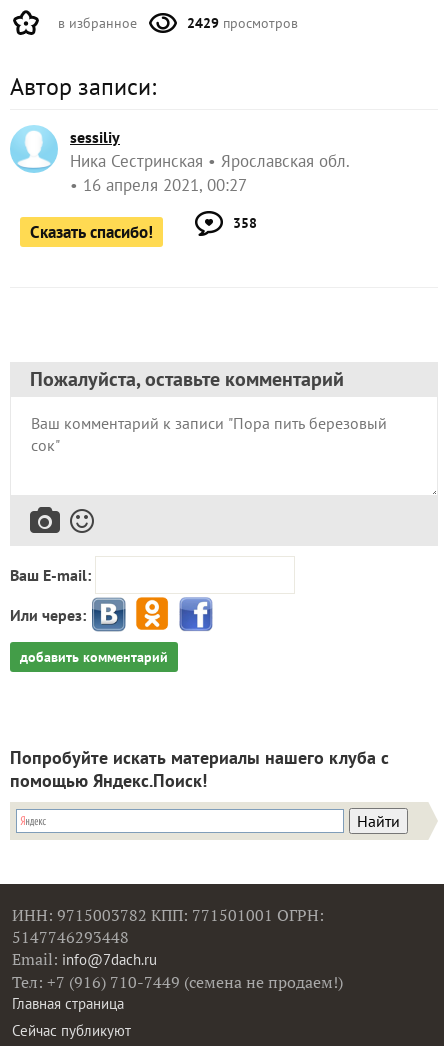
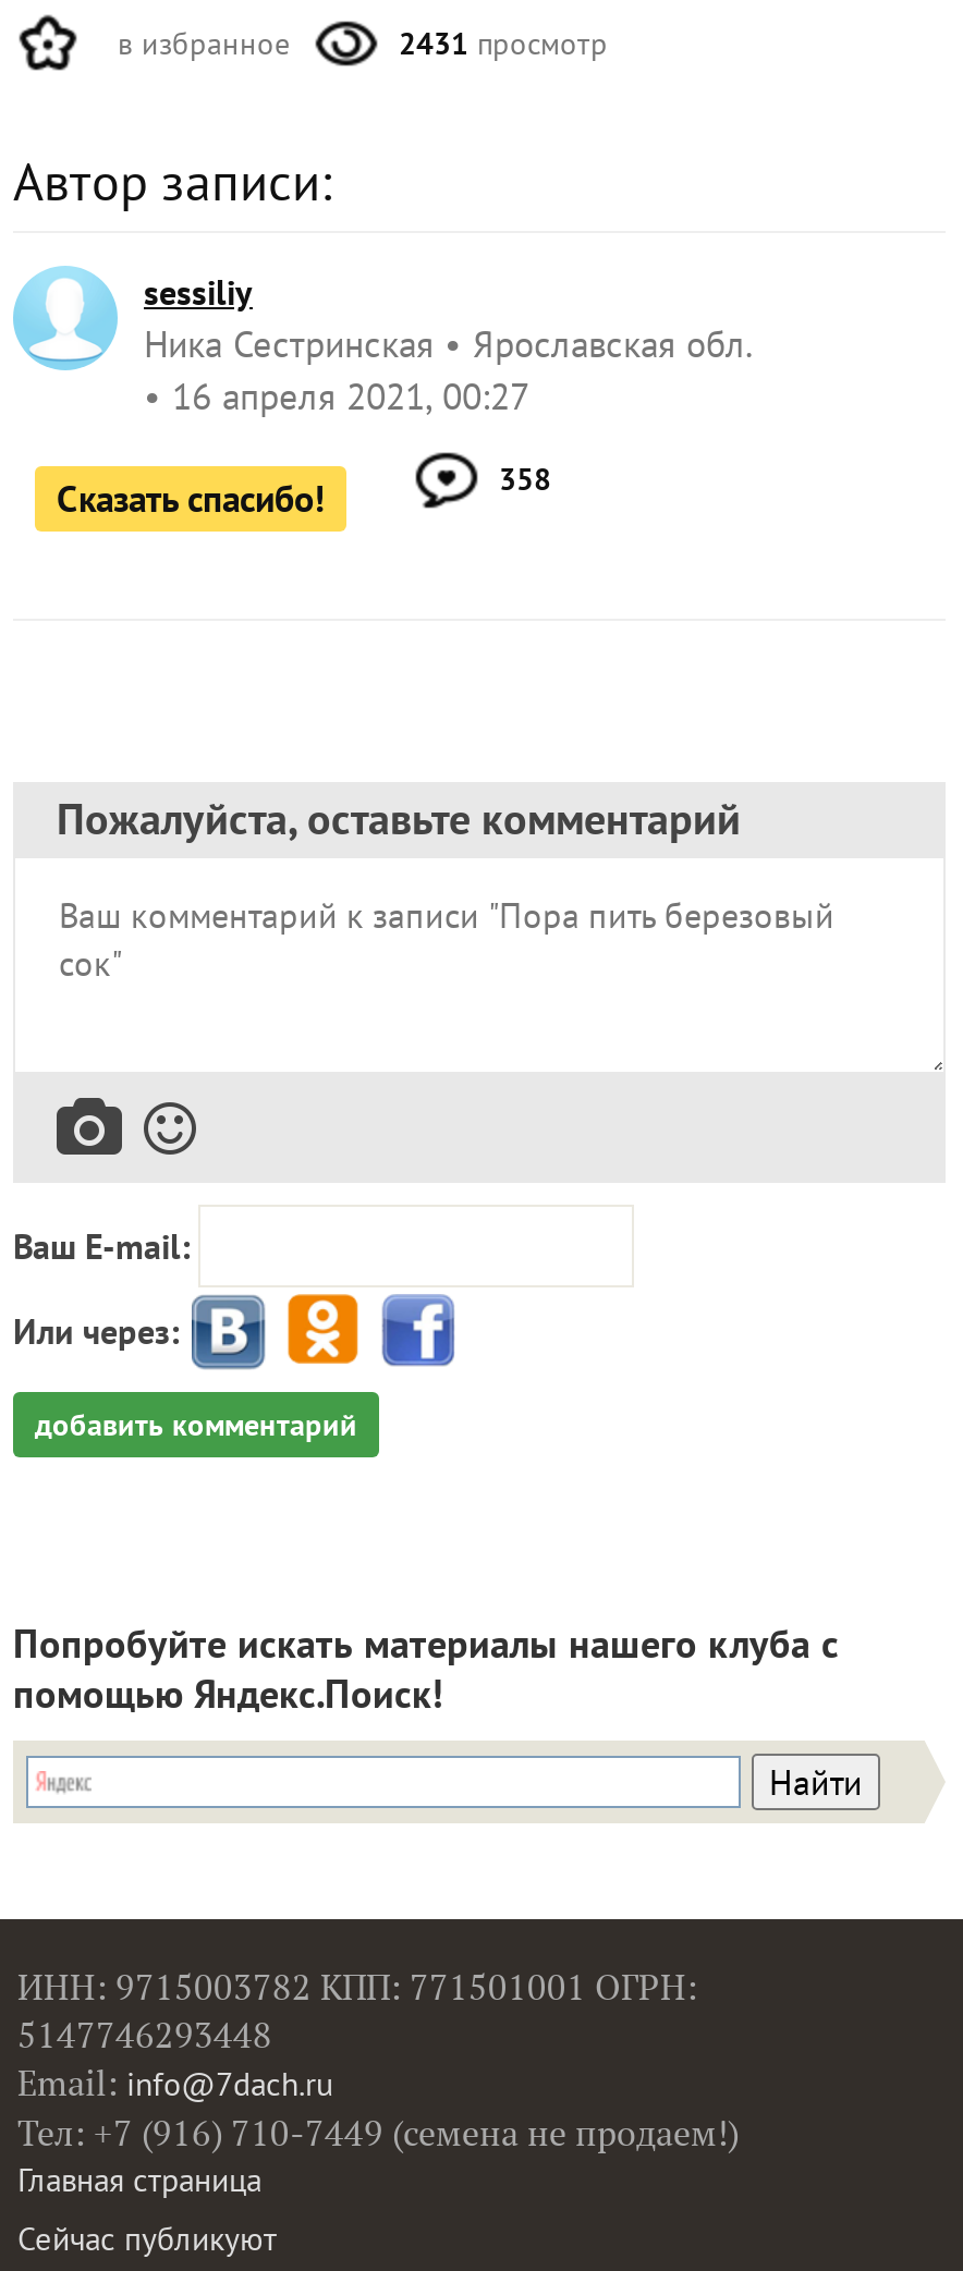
- 2429 просмотров
+ 2431 просмотр
